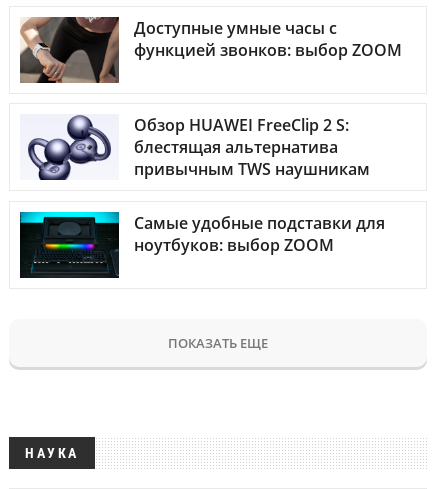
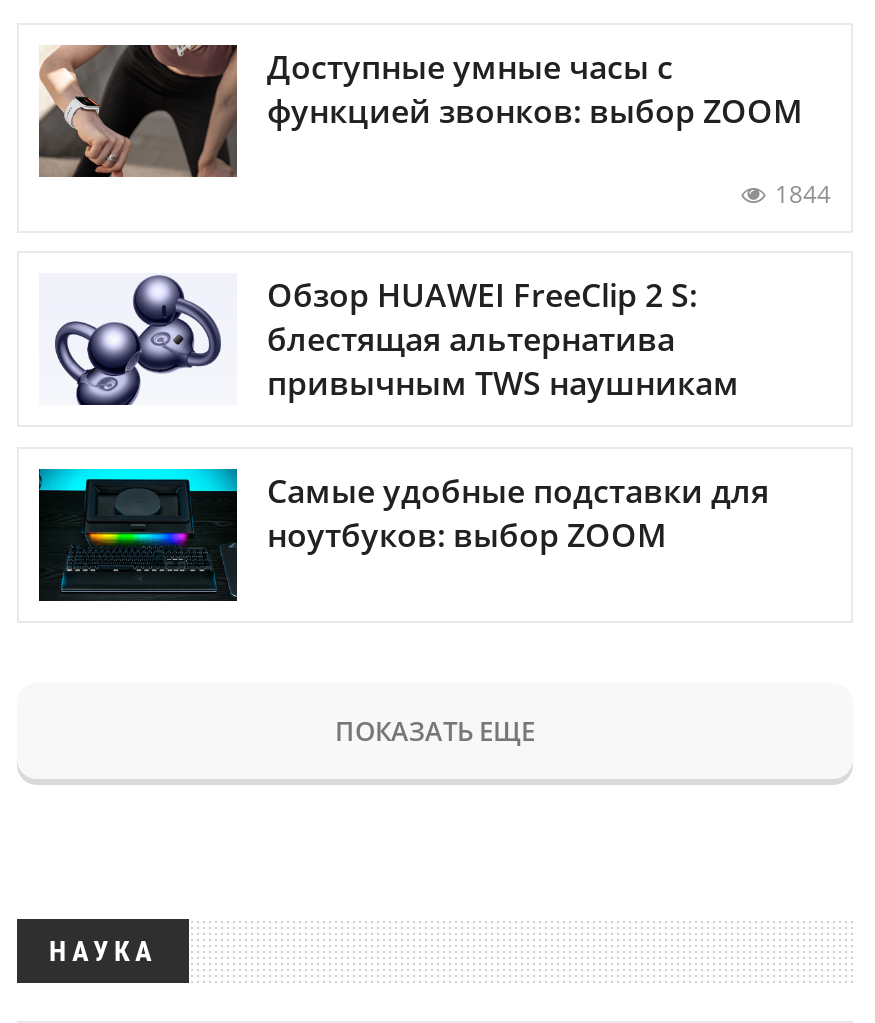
+ 1844
